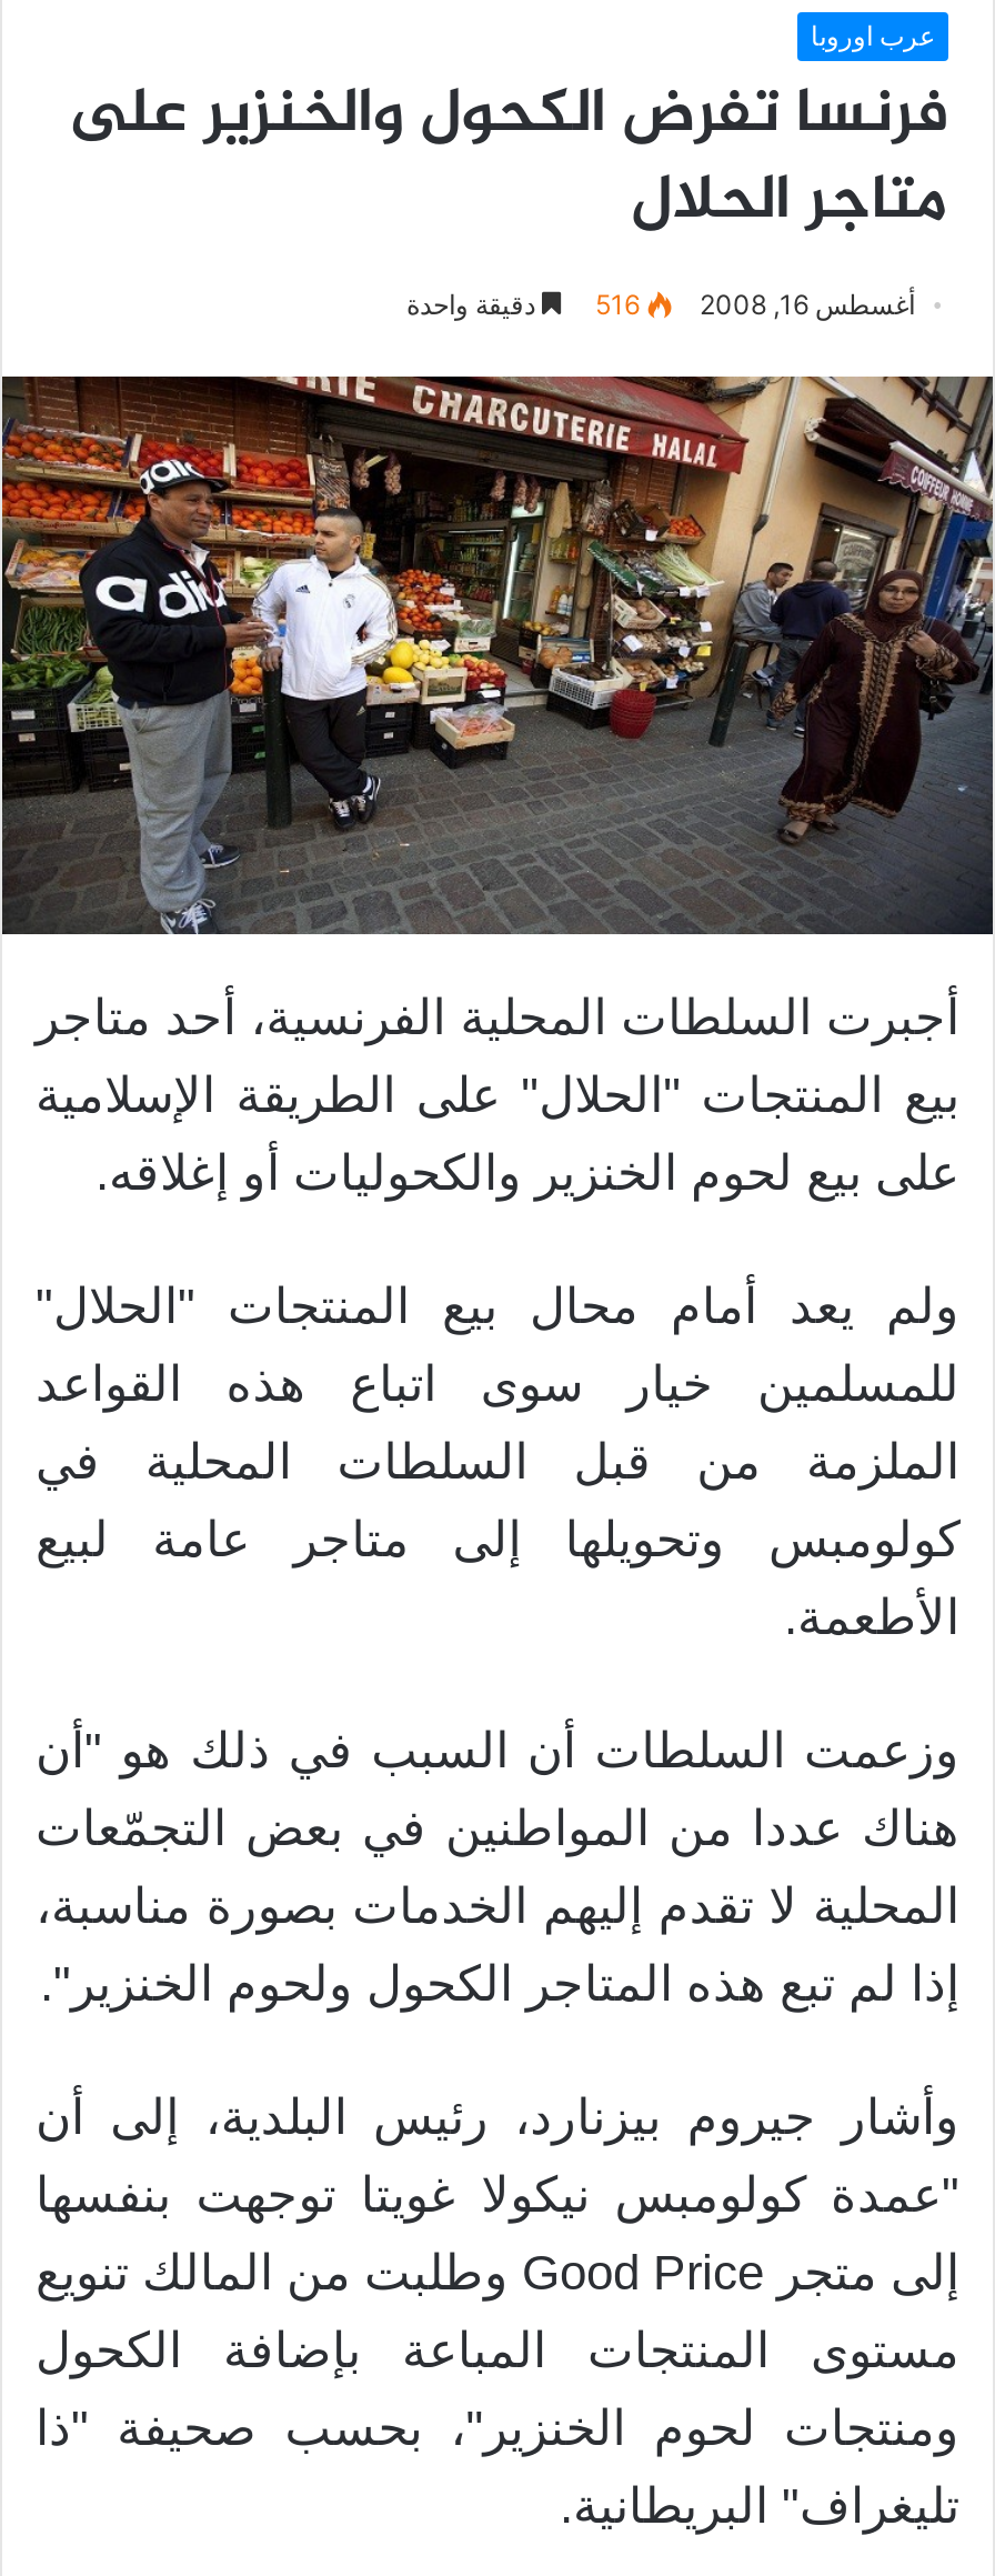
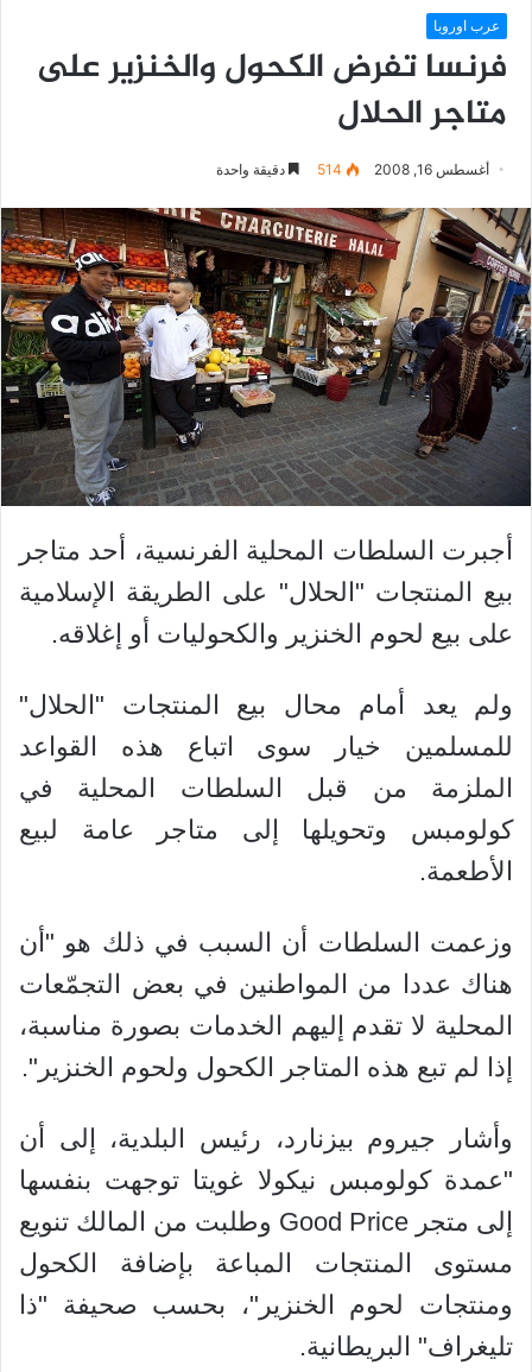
- 516 دقيقة واحدة
+ 514 دقيقة واحدة
